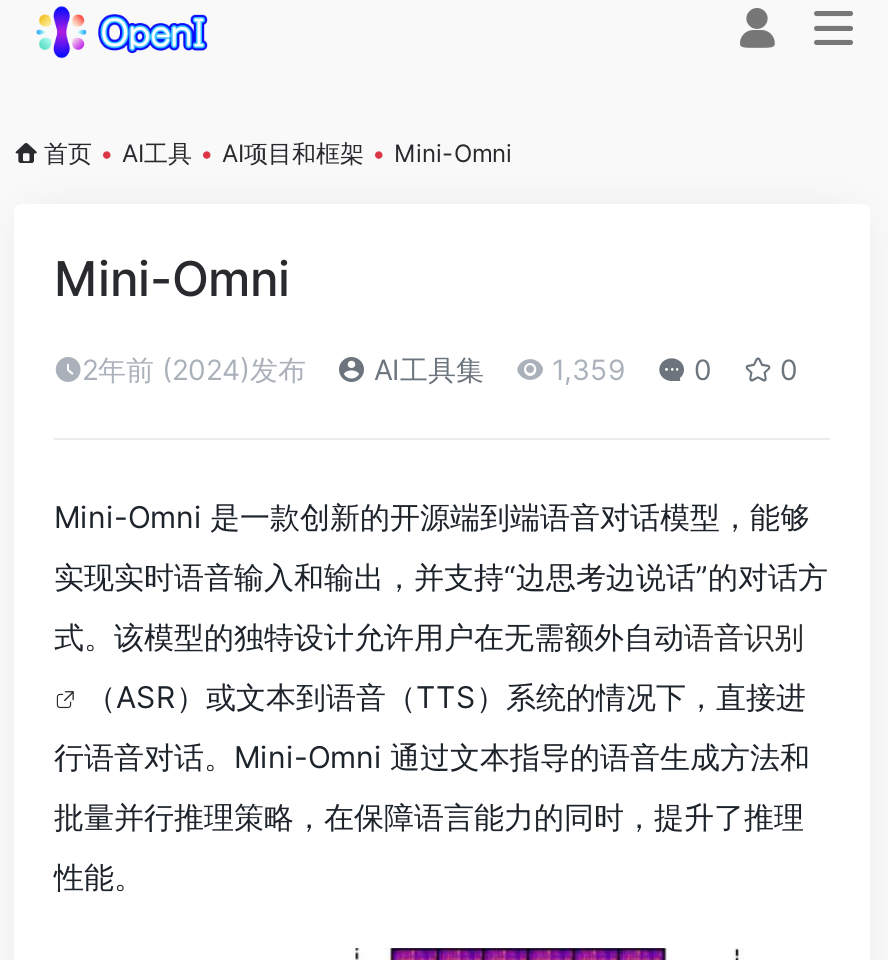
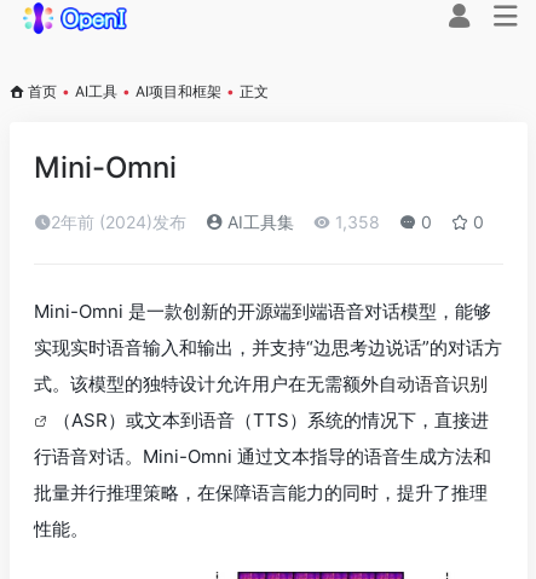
- 首页 • AI工具 • AI项目和框架 • Mini-Omni
+ 首页 • AI工具 • AI项目和框架 • 正文

- 2年前 (2024)发布 AI工具集 1,359 0 0
+ 2年前 (2024)发布 AI工具集 1,358 0 0
